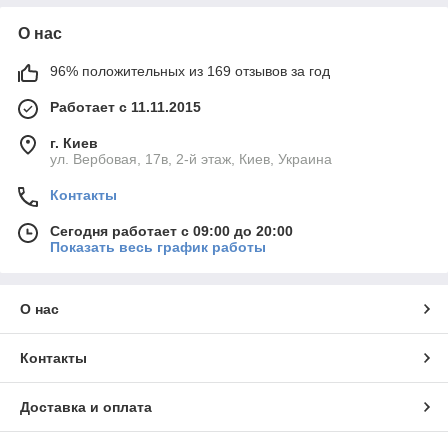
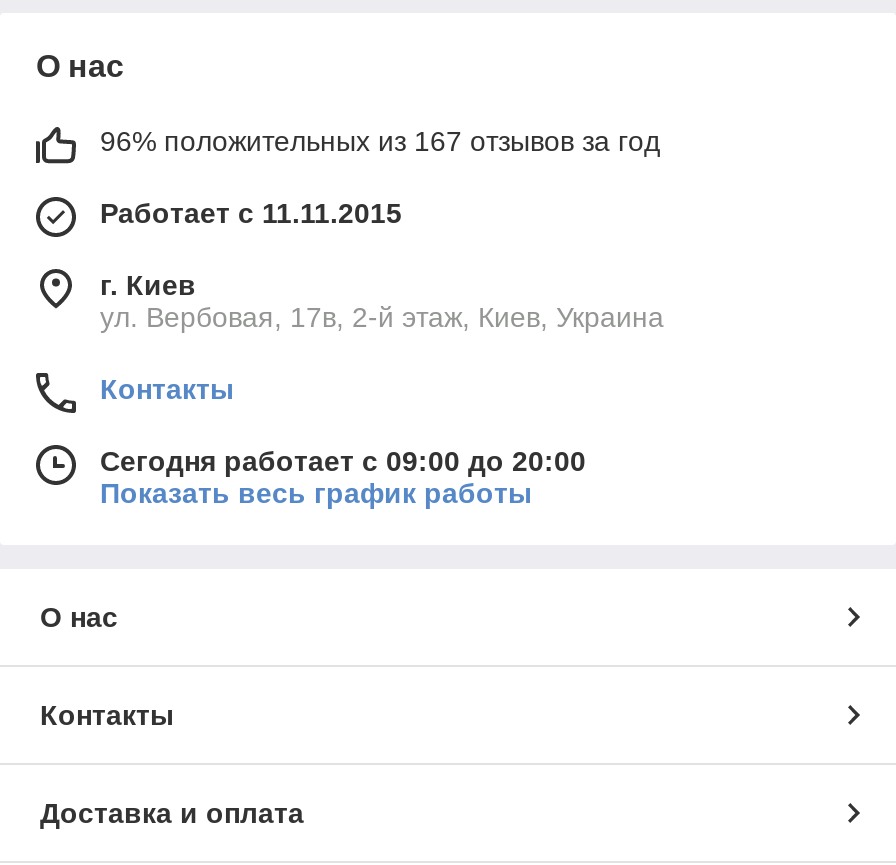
- 96% положительных из 169 отзывов за год
+ 96% положительных из 167 отзывов за год
